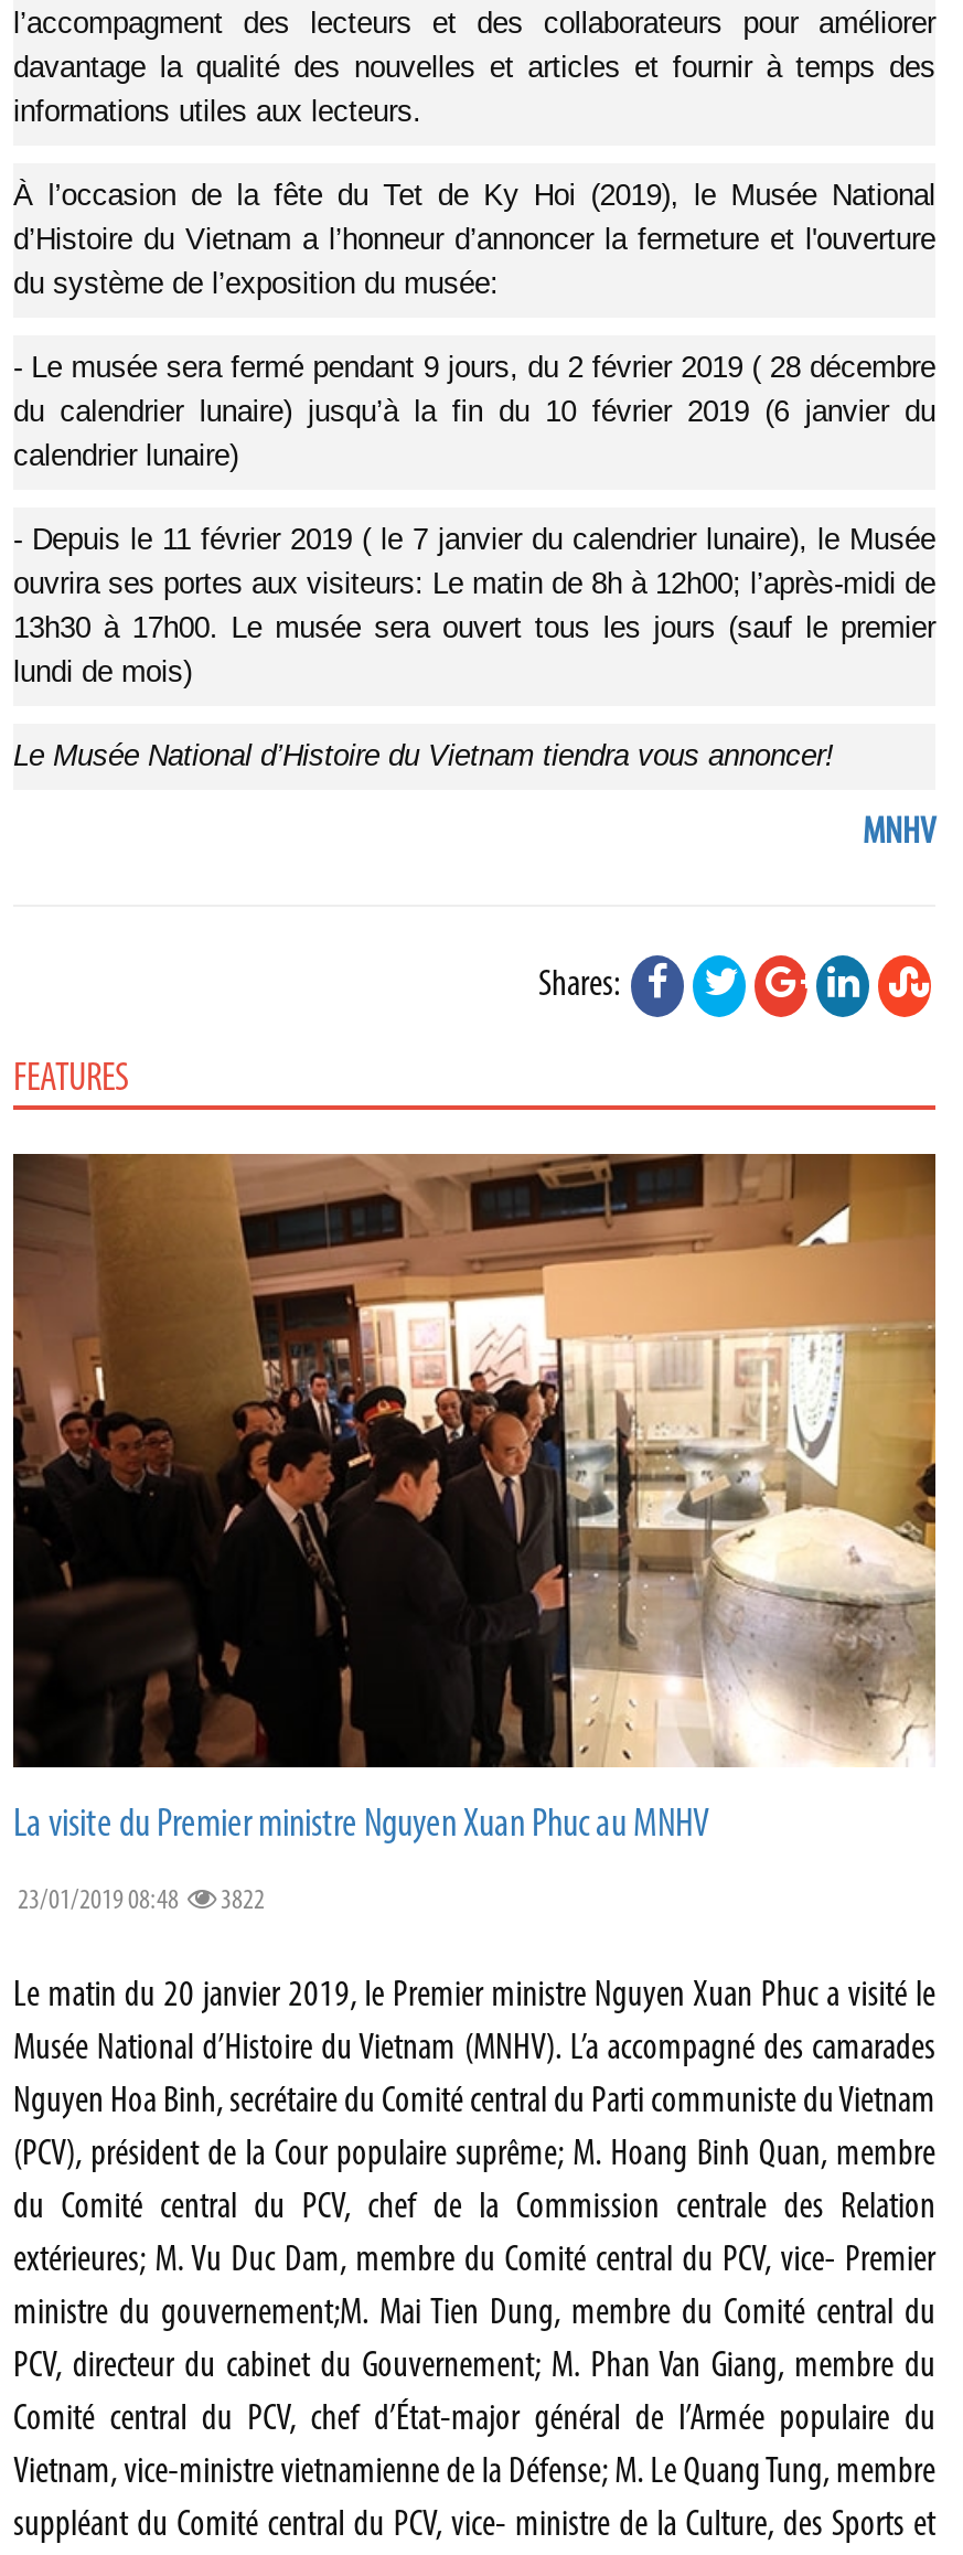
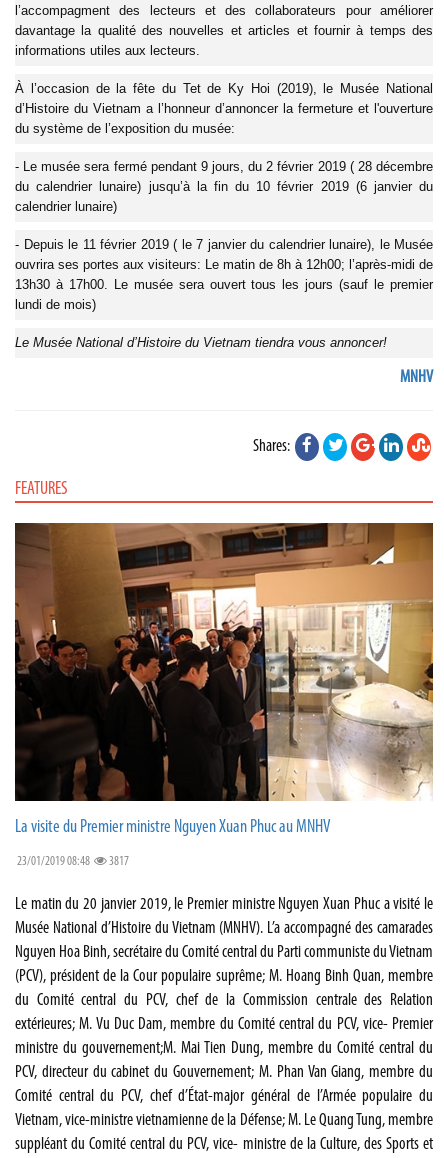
- 23/01/2019 08:48 3822
+ 23/01/2019 08:48 3817
